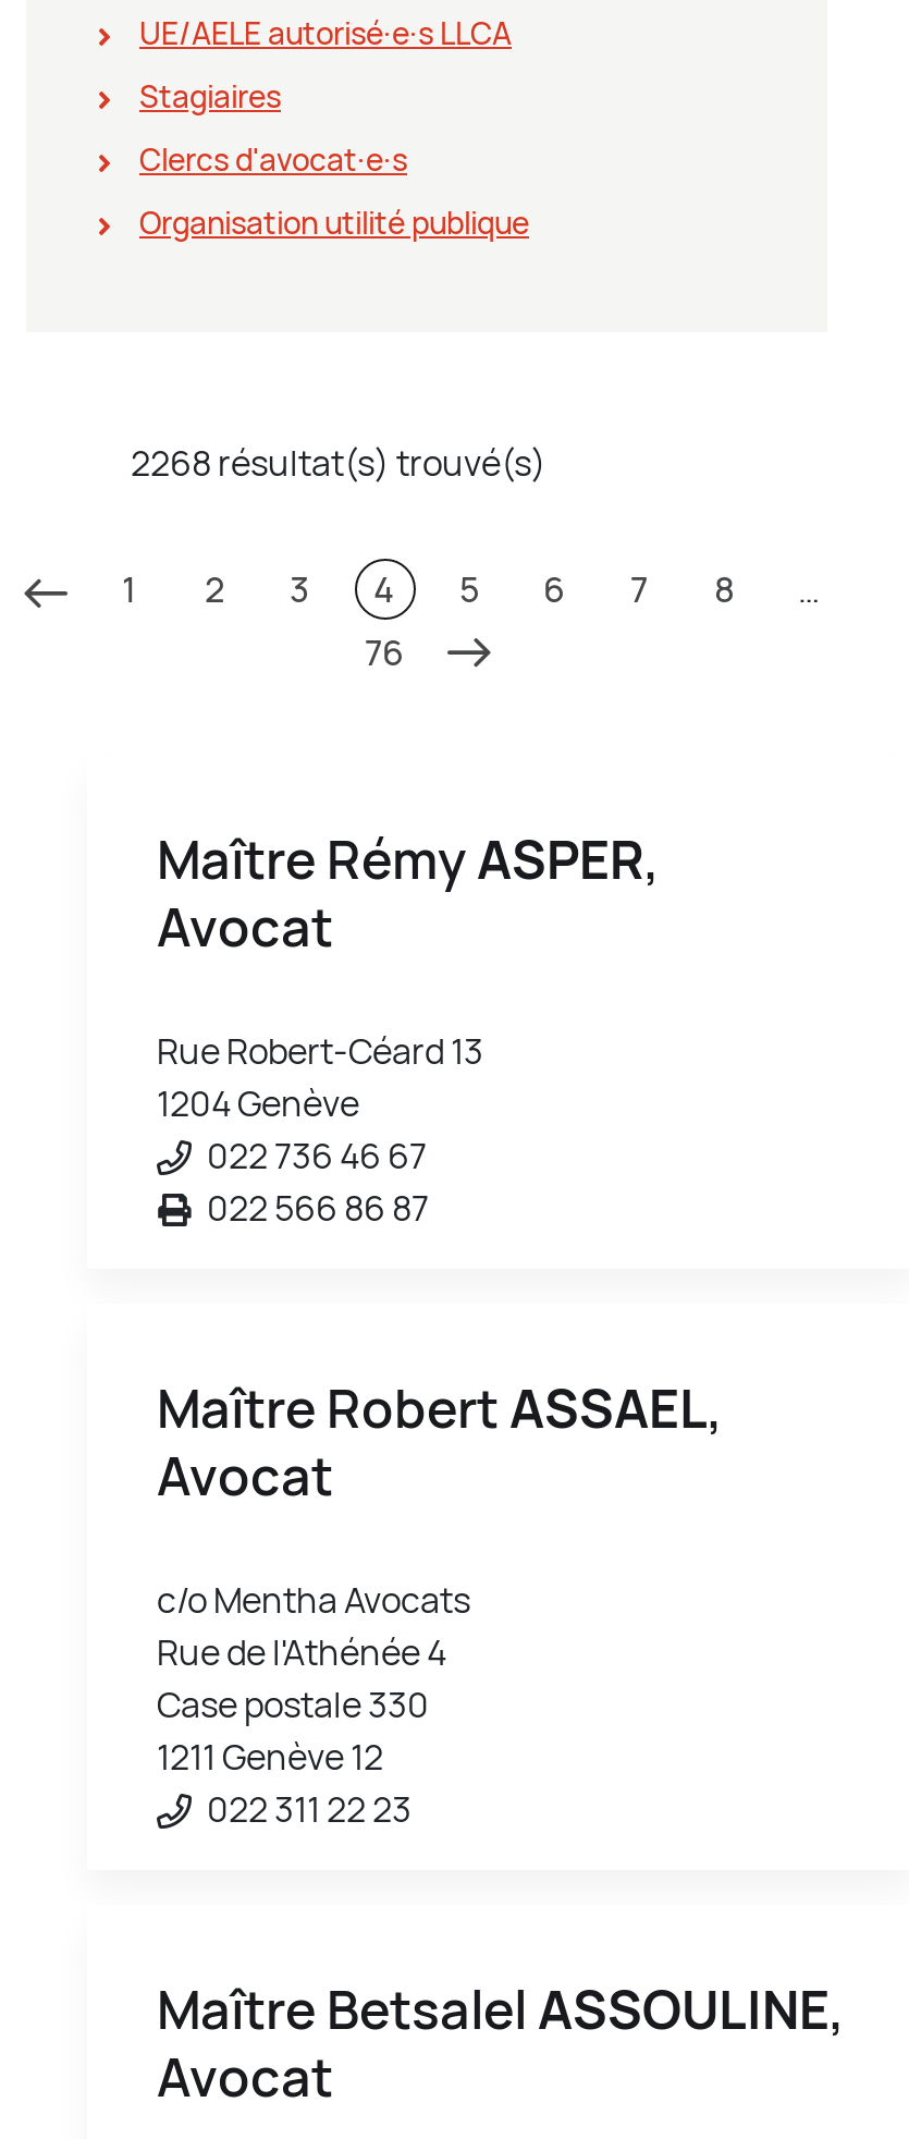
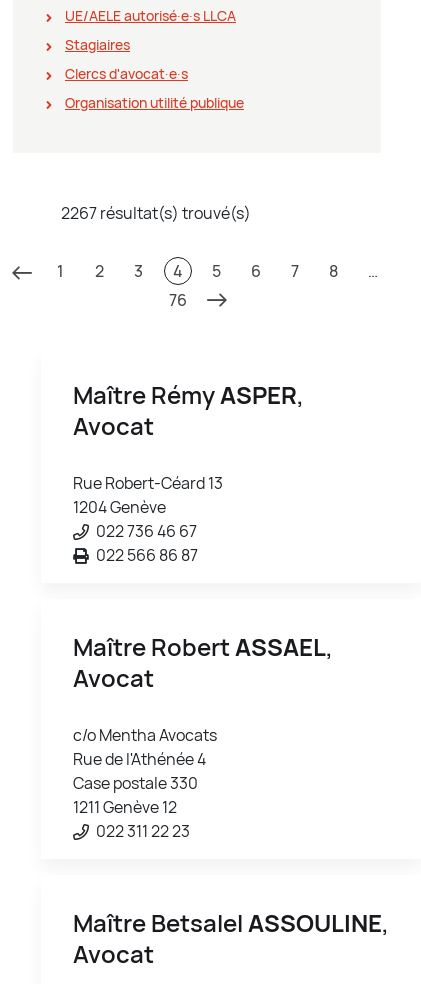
- 2268 résultat(s) trouvé(s)
+ 2267 résultat(s) trouvé(s)
